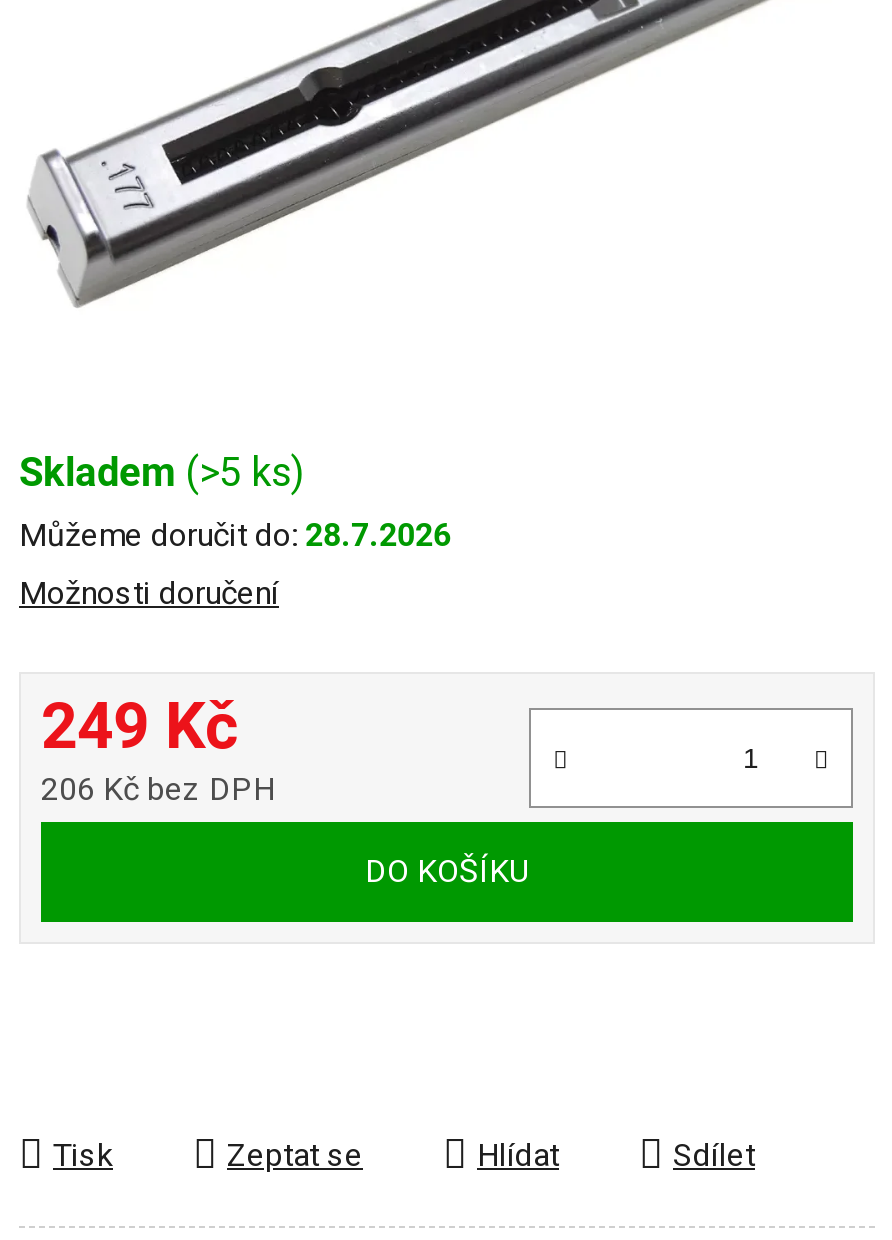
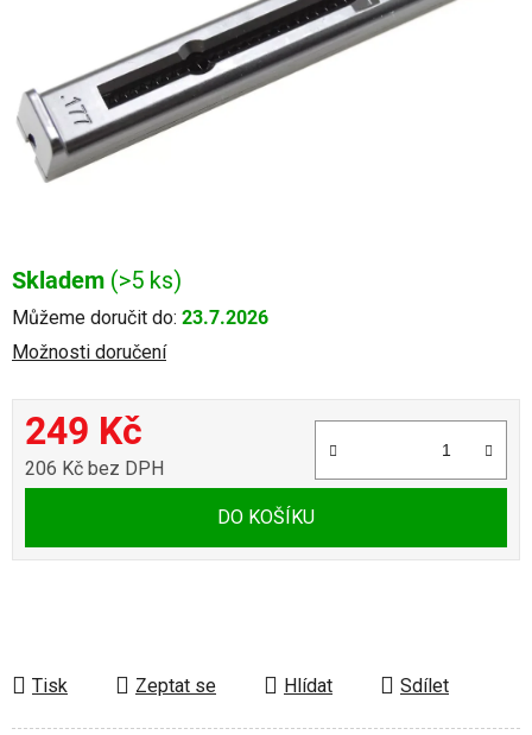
- Můžeme doručit do: 28.7.2026
+ Můžeme doručit do: 23.7.2026
